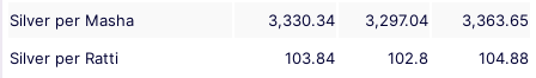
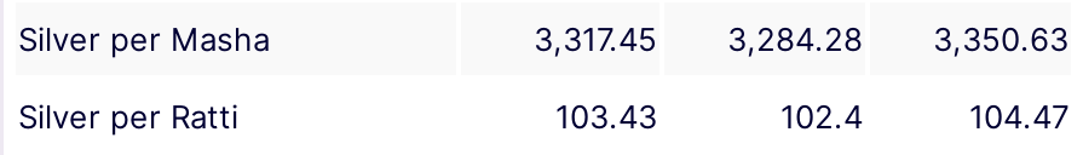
- 3,330.34
+ 3,317.45

- 3,297.04
+ 3,284.28

- 3,363.65
+ 3,350.63

- 103.84
+ 103.43

- 102.8
+ 102.4

- 104.88
+ 104.47
